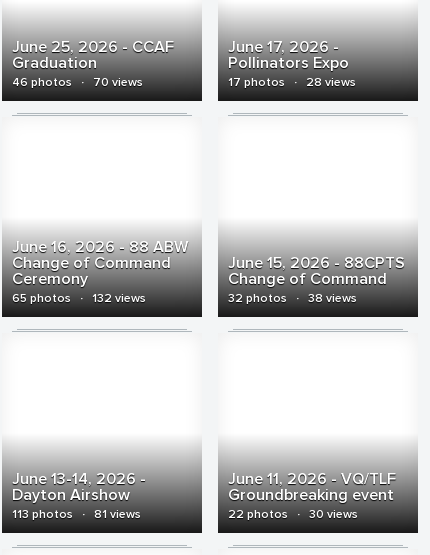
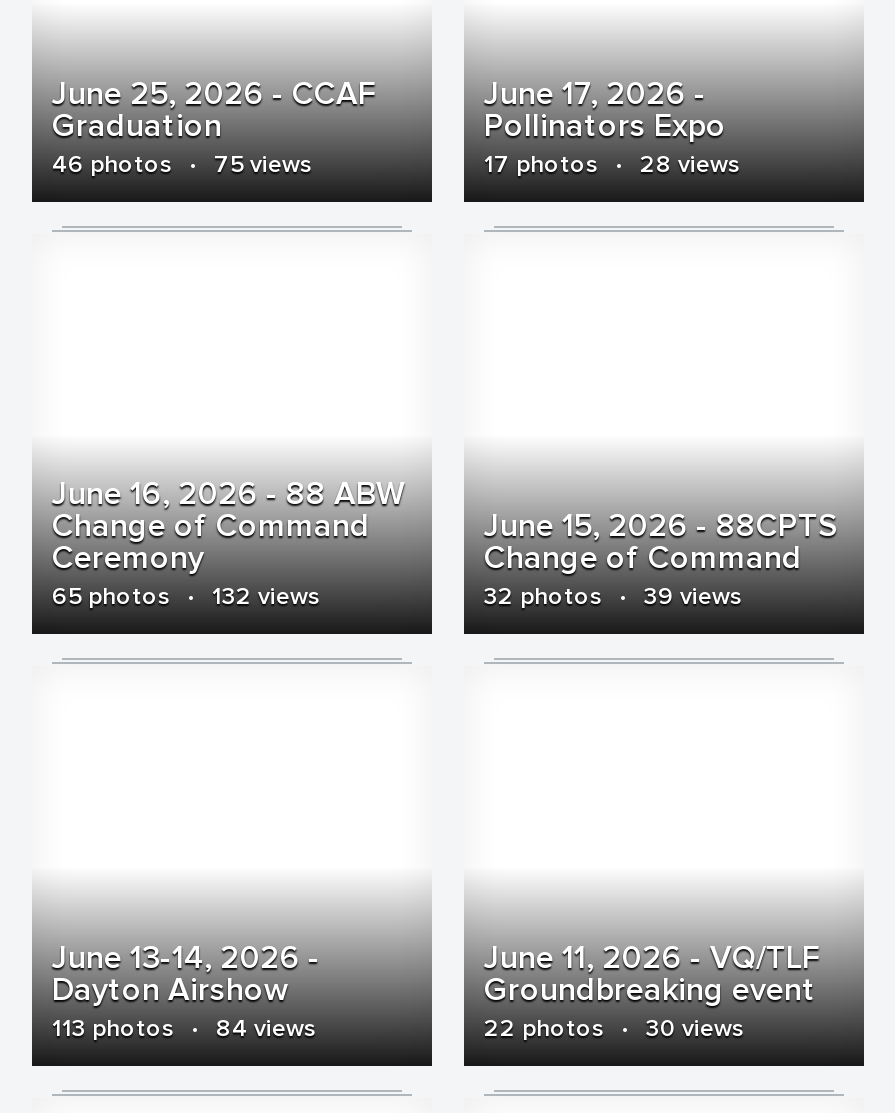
- 46 photos · 70 views
+ 46 photos · 75 views

- 32 photos · 38 views
+ 32 photos · 39 views

- 113 photos · 81 views
+ 113 photos · 84 views
